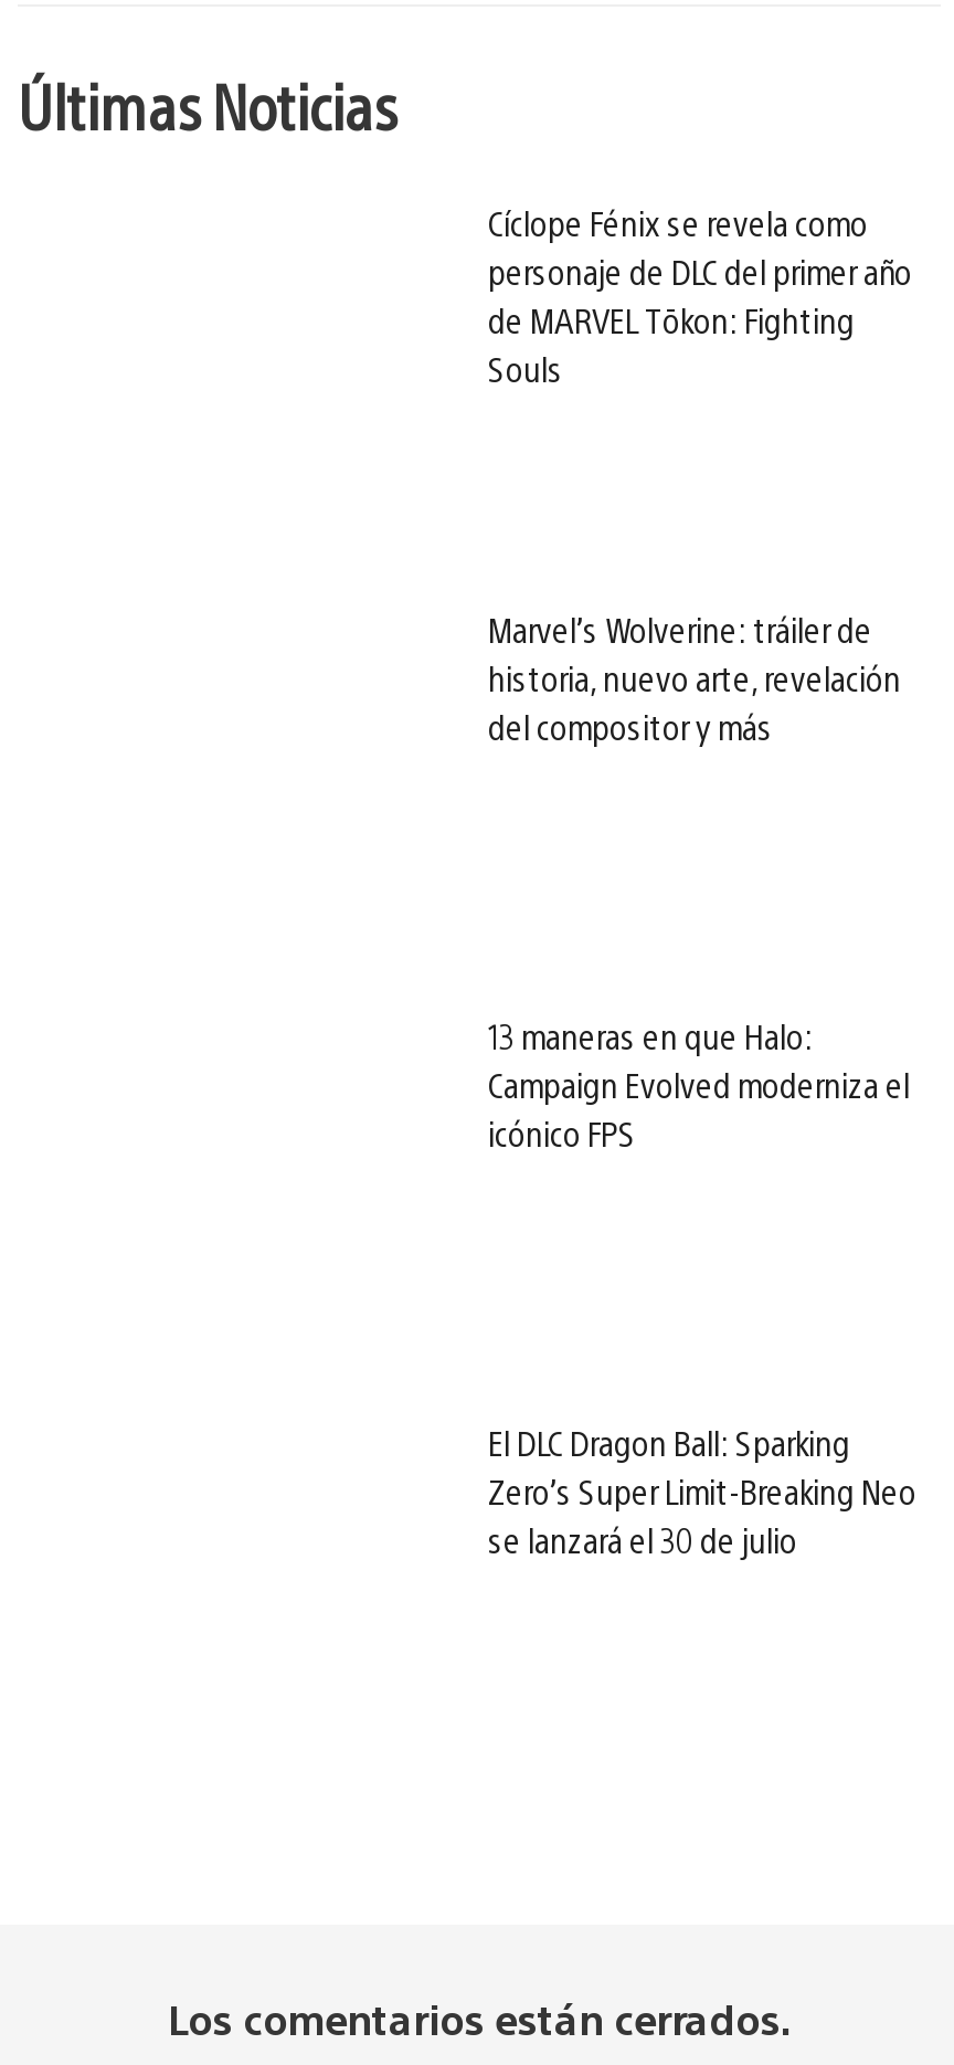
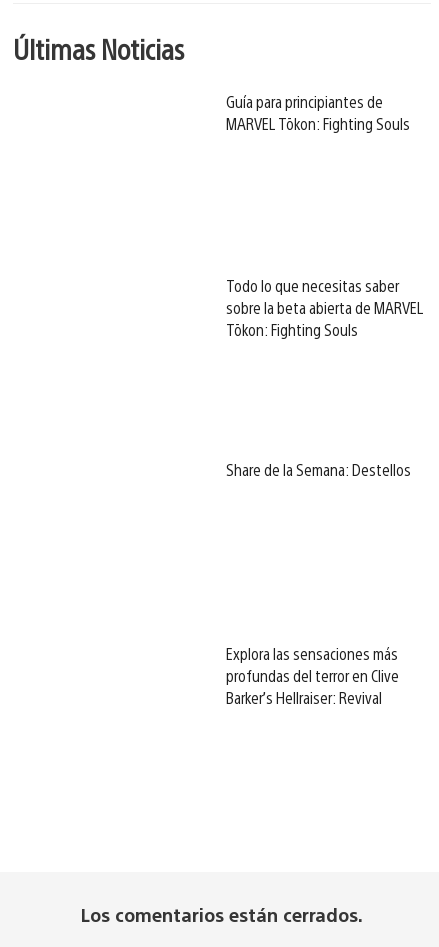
- Cíclope Fénix se revela como
- personaje de DLC del primer año
- de MARVEL Tōkon: Fighting
- Souls
+ Guía para principiantes de
+ MARVEL Tōkon: Fighting Souls

- Marvel’s Wolverine: tráiler de
- historia, nuevo arte, revelación
- del compositor y más
+ Todo lo que necesitas saber
+ sobre la beta abierta de MARVEL
+ Tōkon: Fighting Souls

- 13 maneras en que Halo:
- Campaign Evolved moderniza el
- icónico FPS
+ Share de la Semana: Destellos

- El DLC Dragon Ball: Sparking
- Zero’s Super Limit-Breaking Neo
- se lanzará el 30 de julio
+ Explora las sensaciones más
+ profundas del terror en Clive
+ Barker’s Hellraiser: Revival
